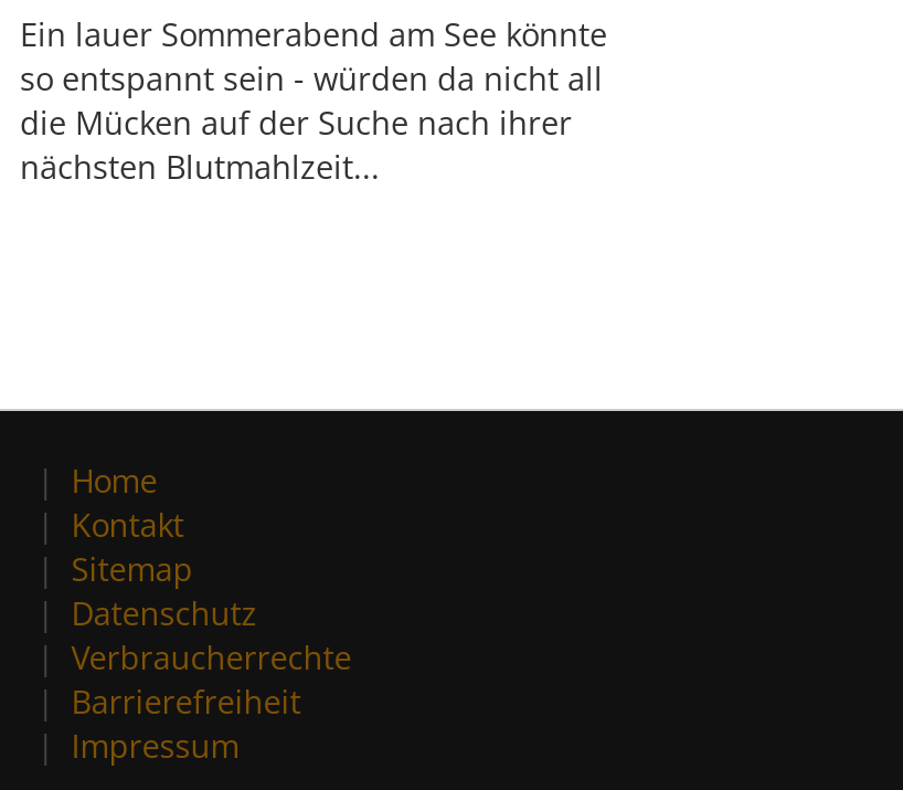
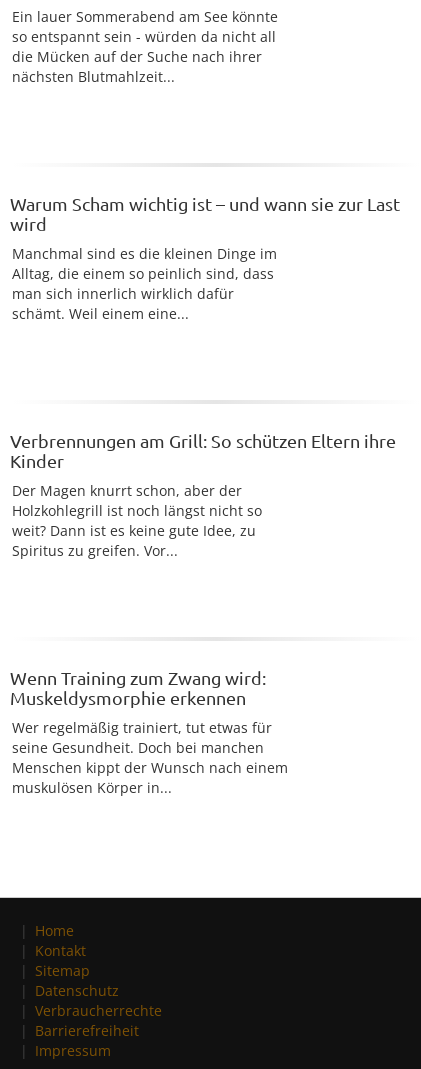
+ Warum Scham wichtig ist – und wann sie zur Last
+ wird
+ Manchmal sind es die kleinen Dinge im
+ Alltag, die einem so peinlich sind, dass
+ man sich innerlich wirklich dafür
+ schämt. Weil einem eine...

+ Verbrennungen am Grill: So schützen Eltern ihre
+ Kinder
+ Der Magen knurrt schon, aber der
+ Holzkohlegrill ist noch längst nicht so
+ weit? Dann ist es keine gute Idee, zu
+ Spiritus zu greifen. Vor...

+ Wenn Training zum Zwang wird:
+ Muskeldysmorphie erkennen
+ Wer regelmäßig trainiert, tut etwas für
+ seine Gesundheit. Doch bei manchen
+ Menschen kippt der Wunsch nach einem
+ muskulösen Körper in...
